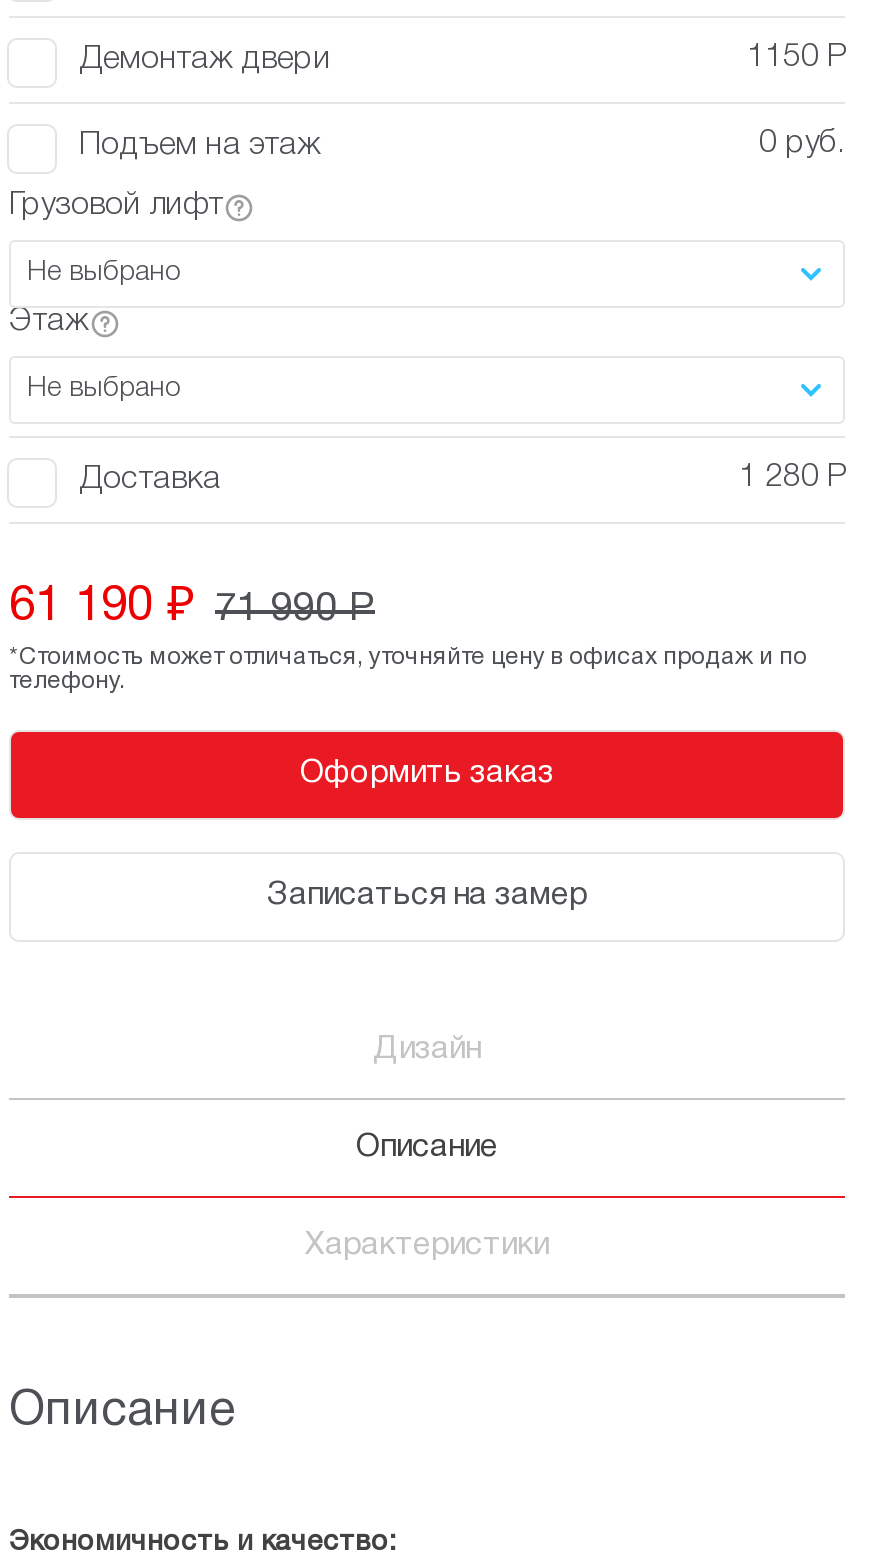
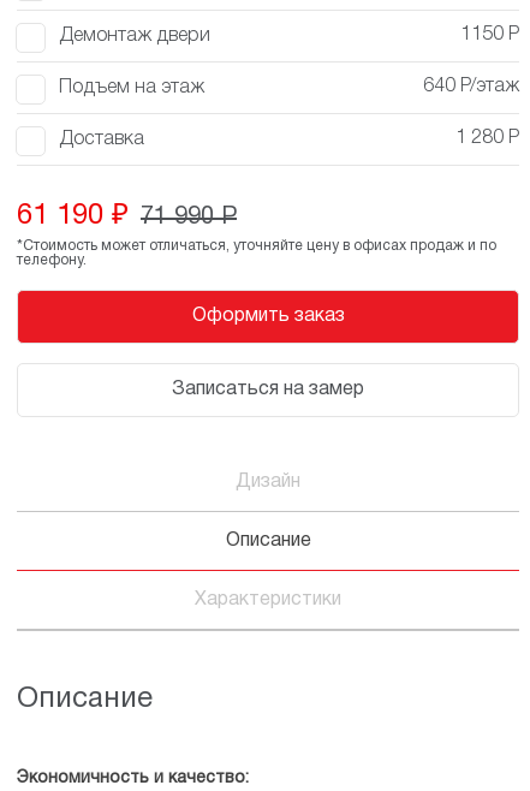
- 0 руб.
- Грузовой лифт
- Не выбрано
- Этаж
- Не выбрано
+ 640 Р/этаж
